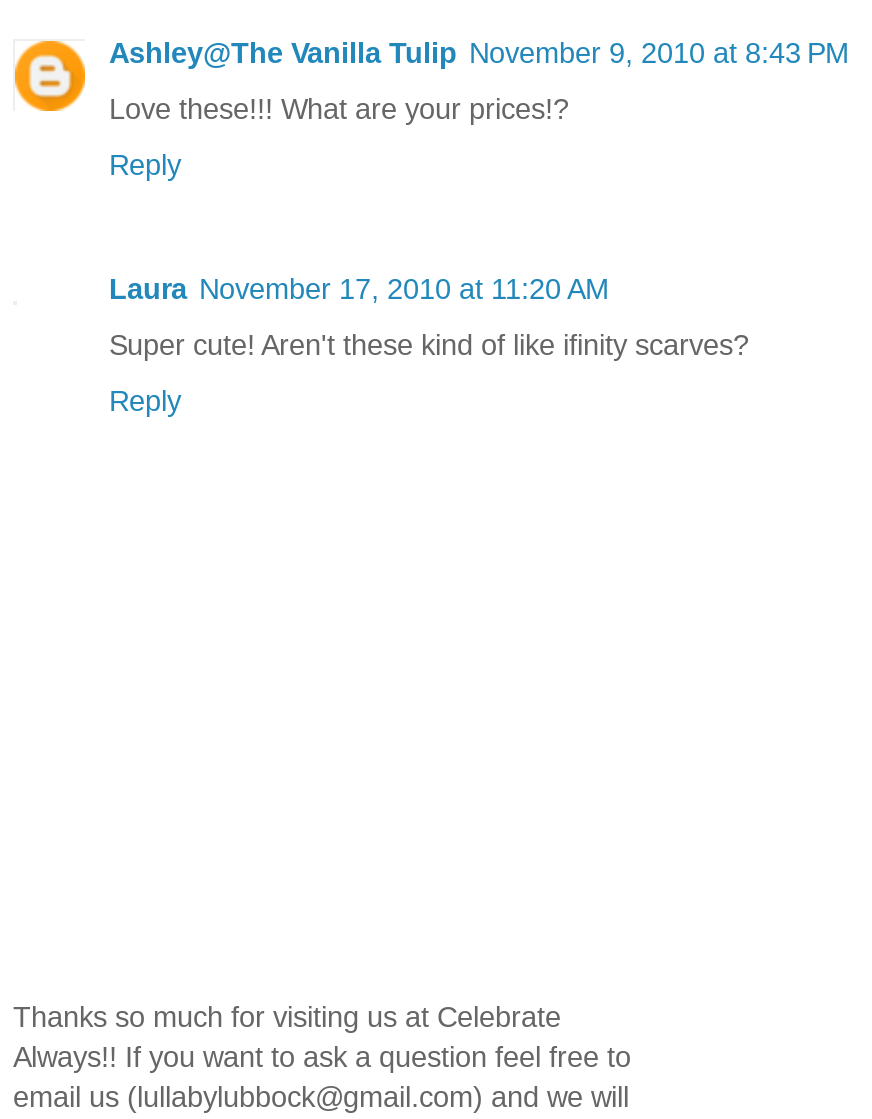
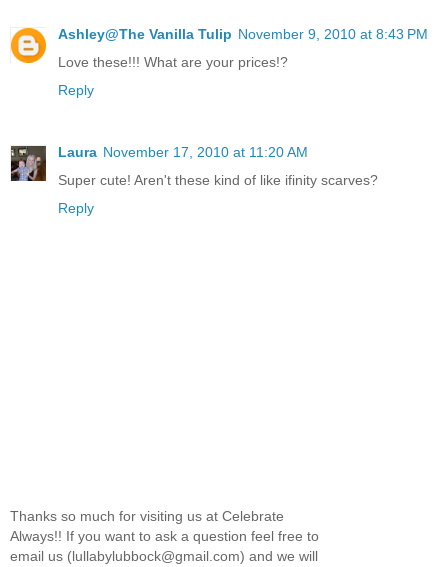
+ [image]
